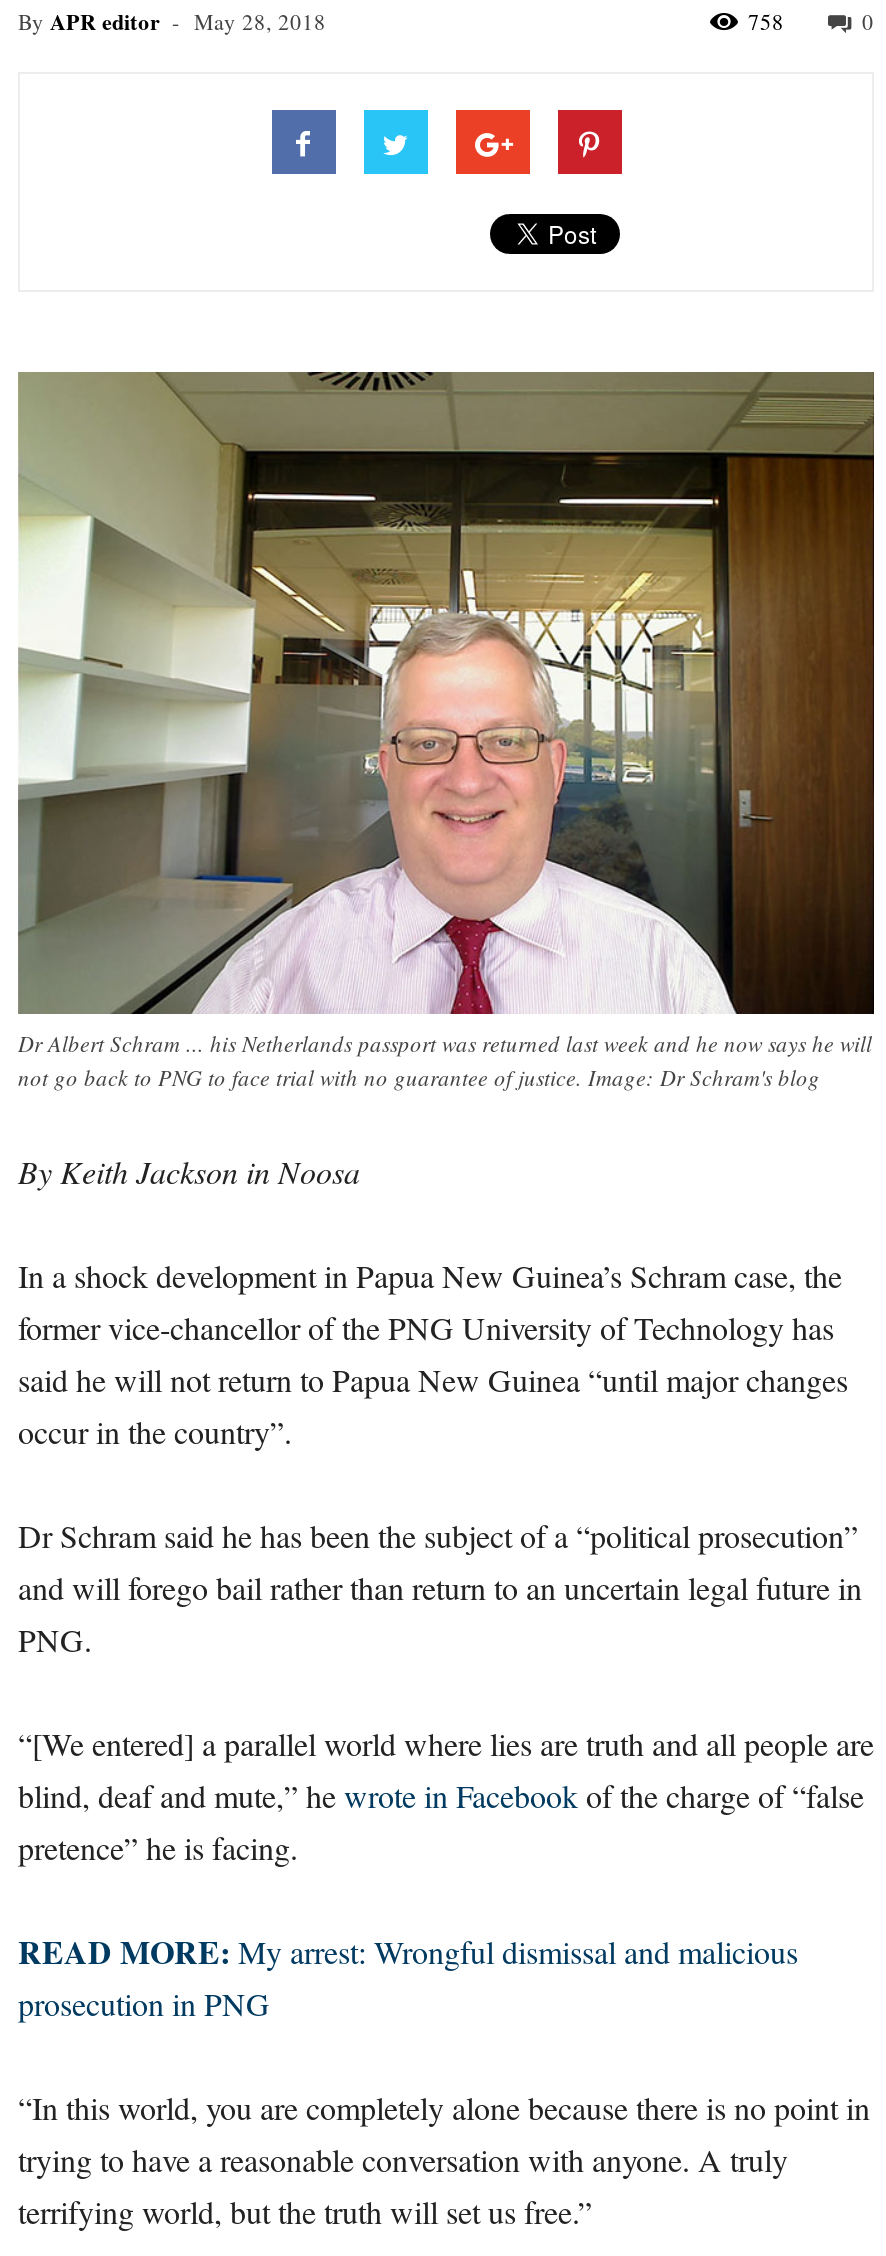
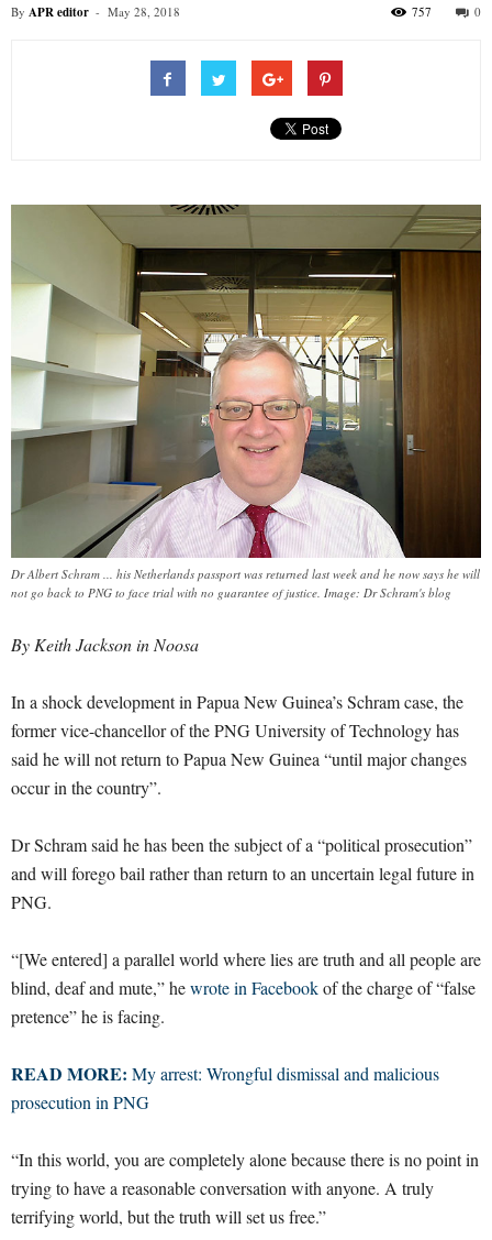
- 758
+ 757
